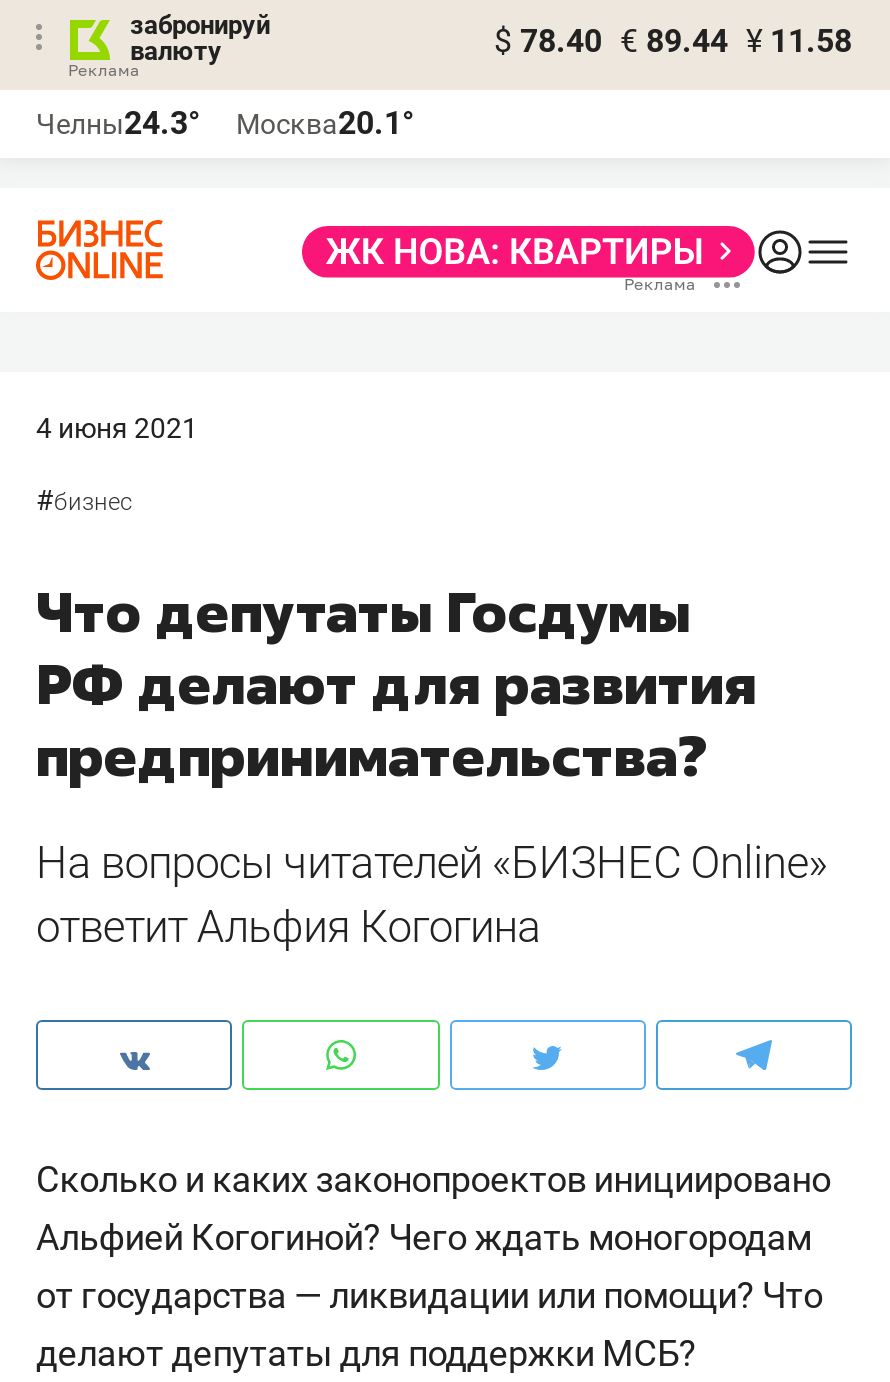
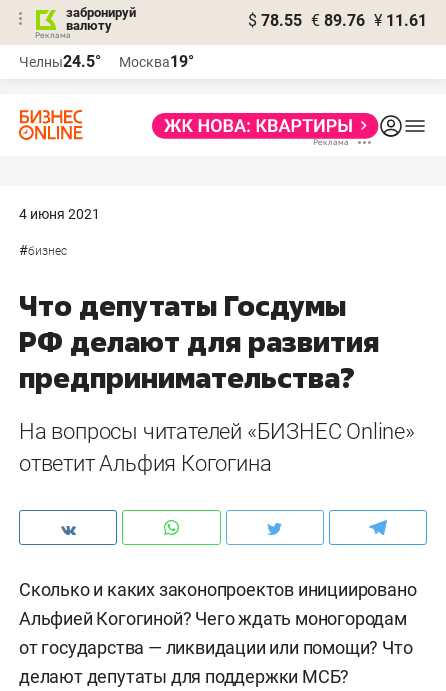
- $ 78.40 € 89.44 ¥ 11.58
+ $ 78.55 € 89.76 ¥ 11.61

- Челны24.3°
+ Челны24.5°

- Москва20.1°
+ Москва19°
